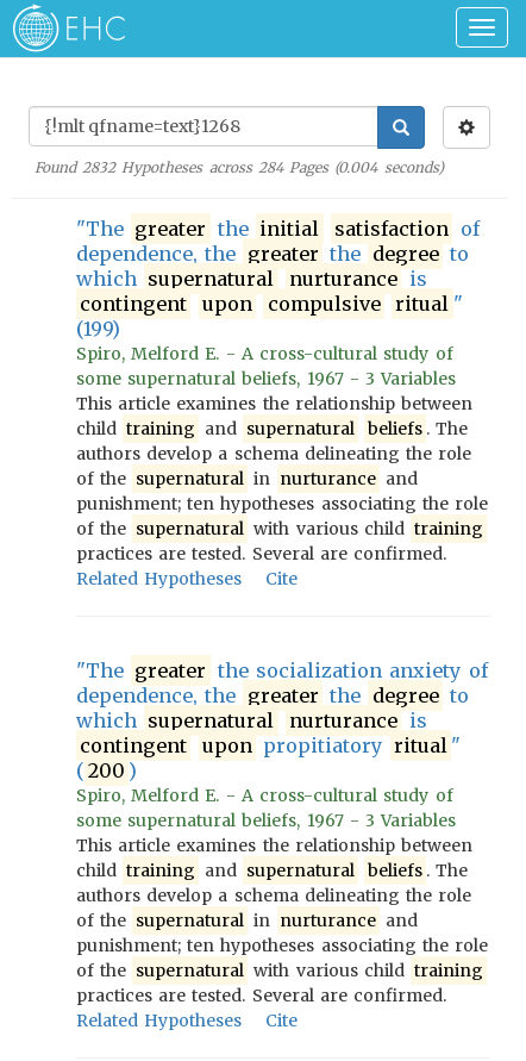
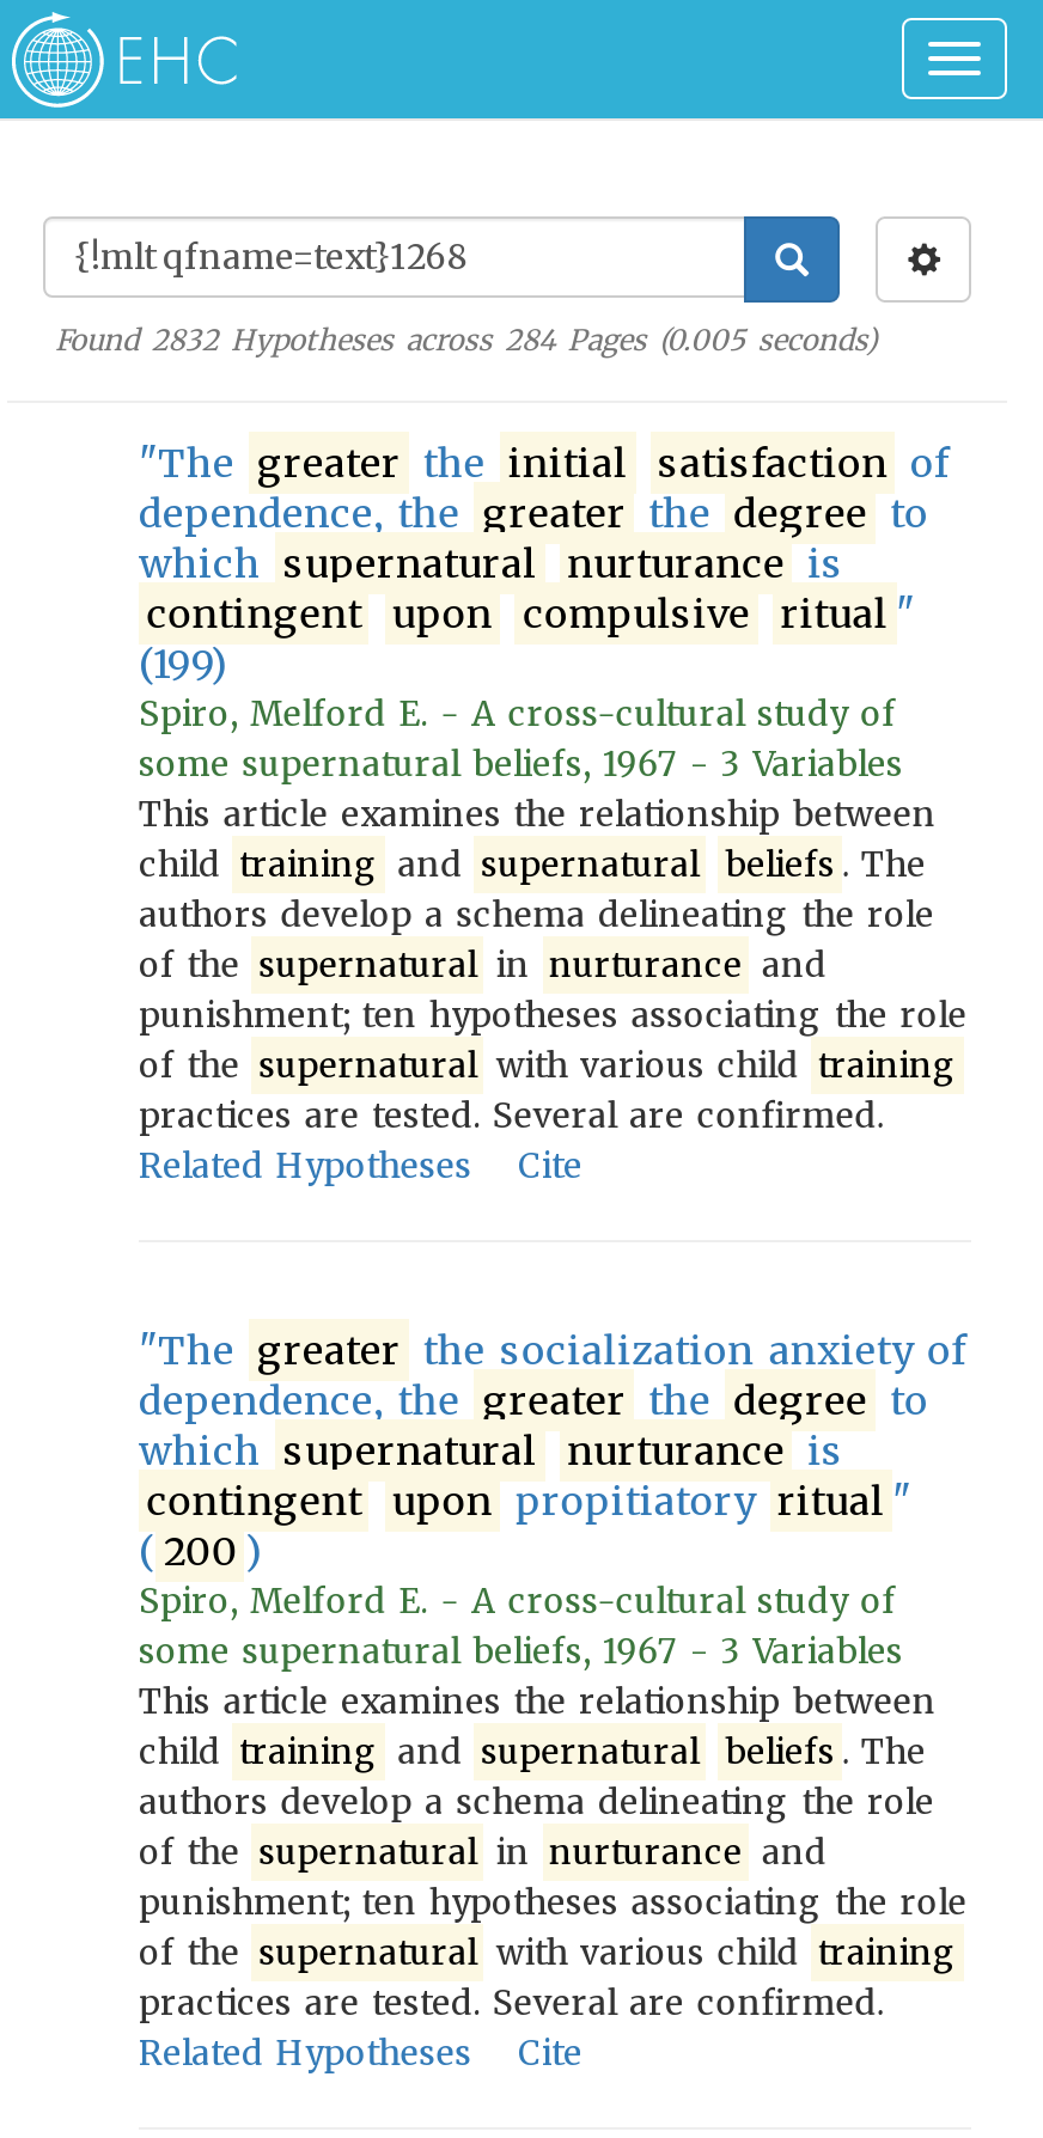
- Found 2832 Hypotheses across 284 Pages (0.004 seconds)
+ Found 2832 Hypotheses across 284 Pages (0.005 seconds)
